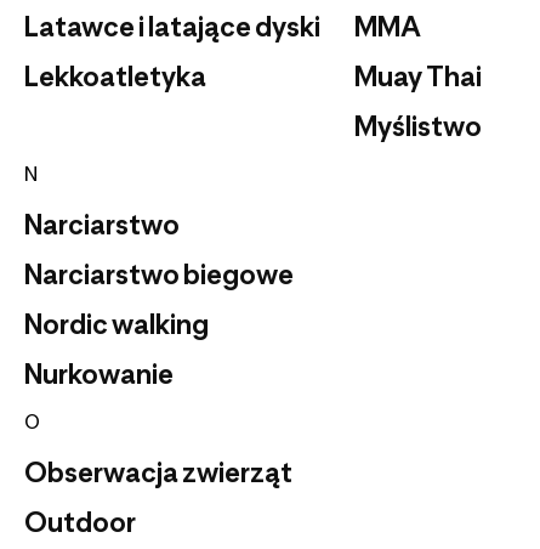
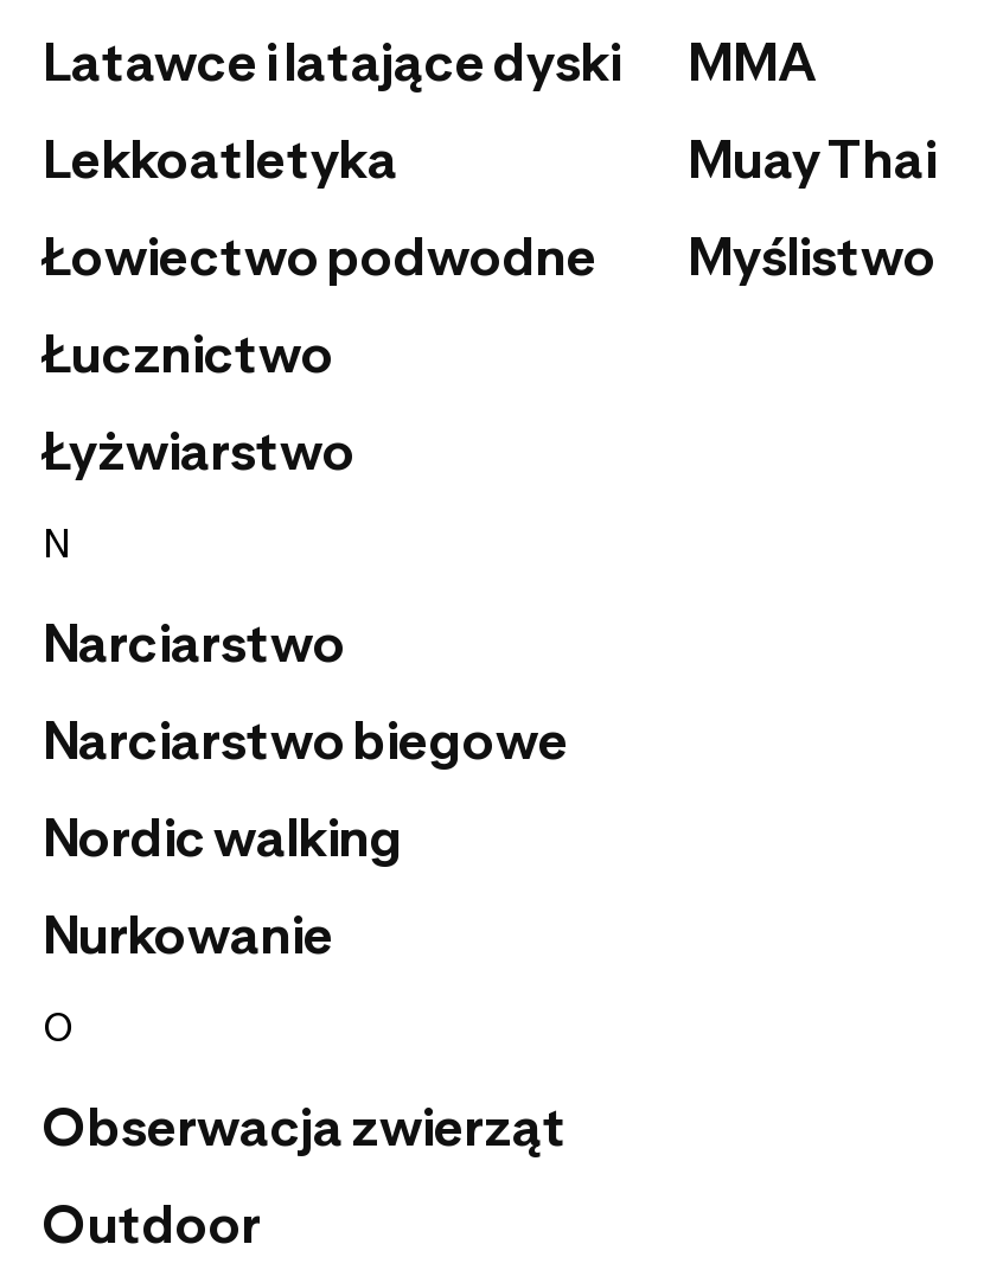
+ Łowiectwo podwodne
+ Łucznictwo
+ Łyżwiarstwo
